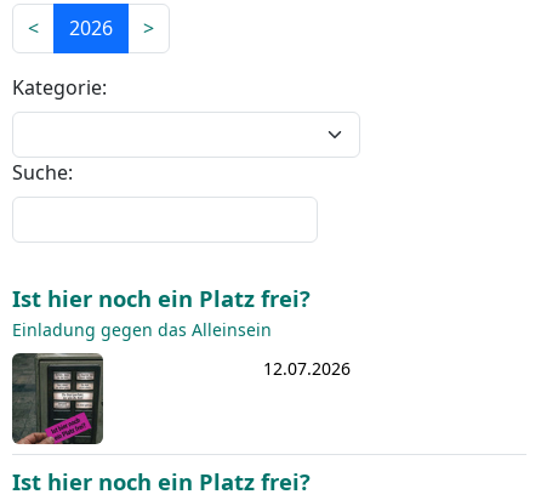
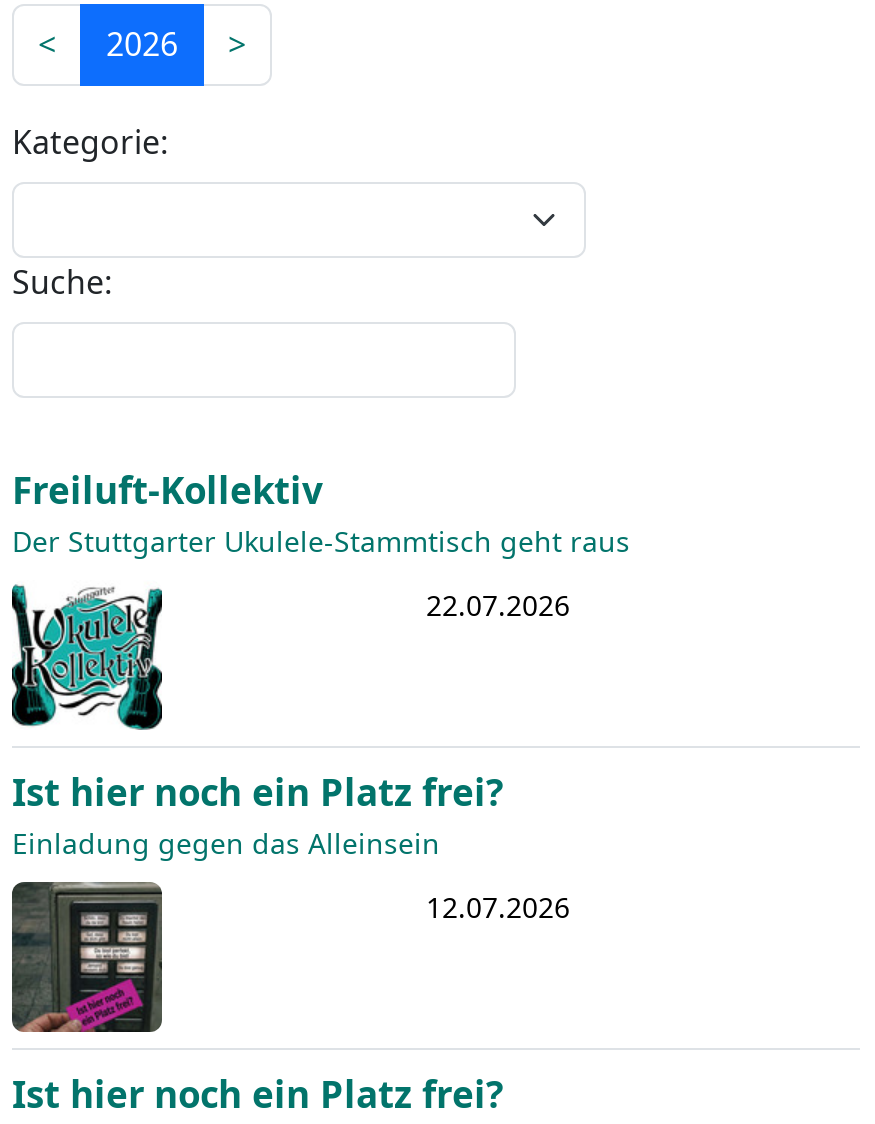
+ [image]
+ Freiluft-Kollektiv
+ Der Stuttgarter Ukulele-Stammtisch geht raus
+ 22.07.2026
